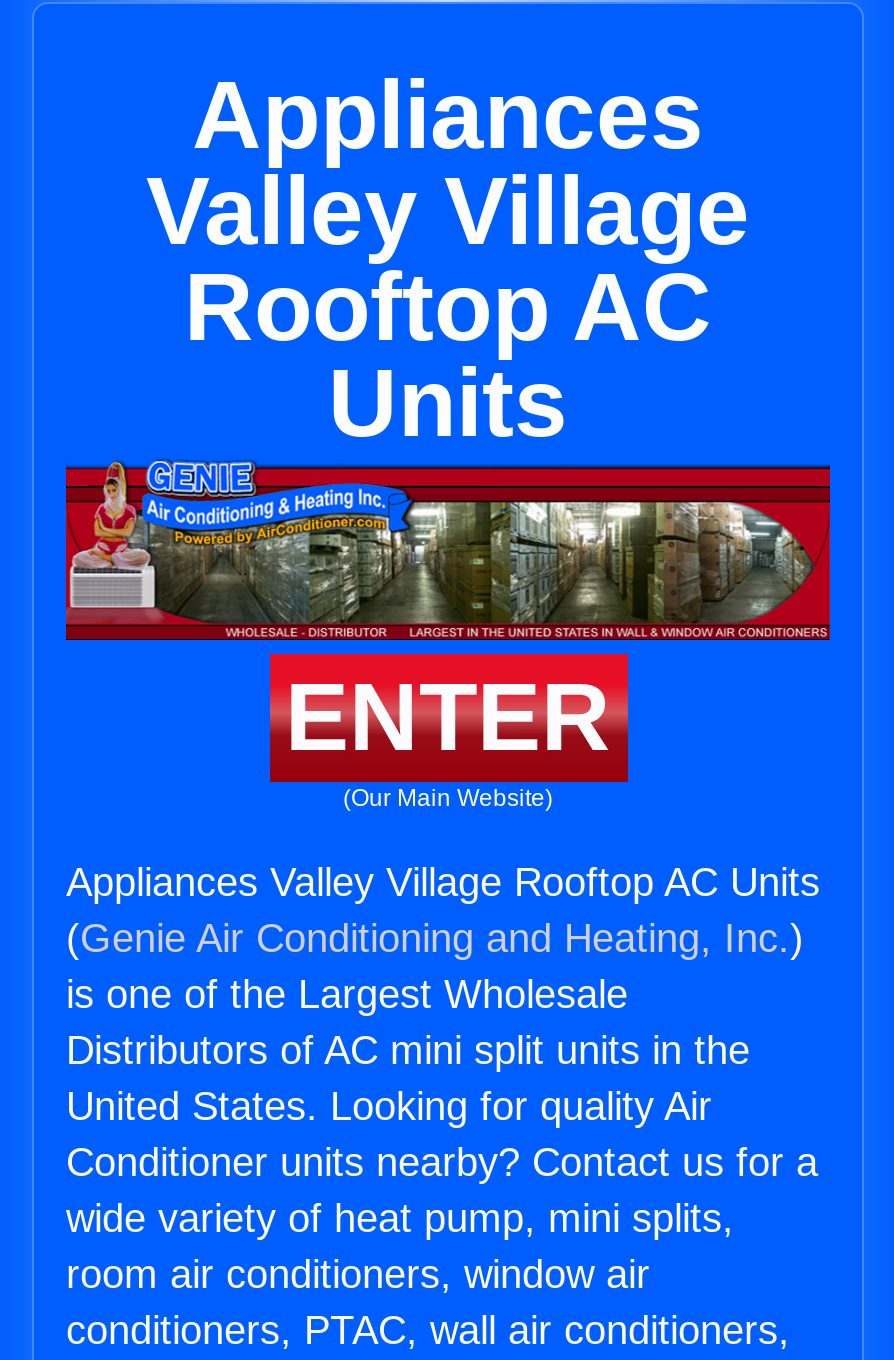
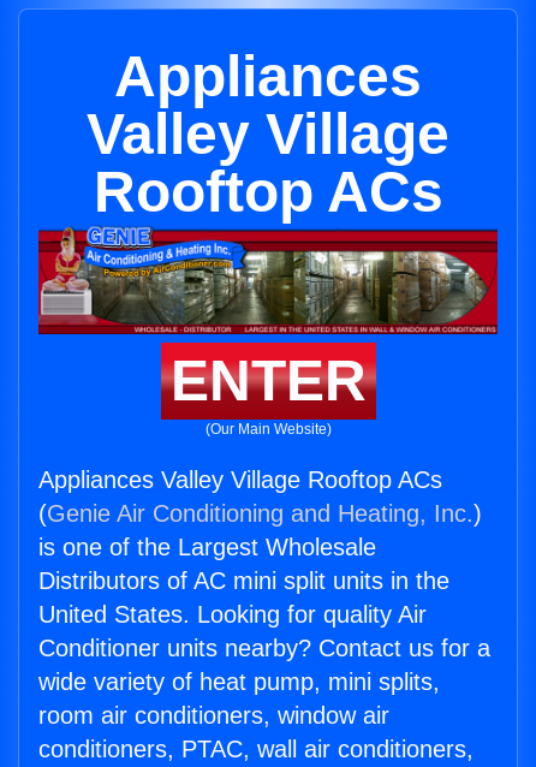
- Rooftop AC
- Units
+ Rooftop ACs

- Appliances Valley Village Rooftop AC Units
+ Appliances Valley Village Rooftop ACs
